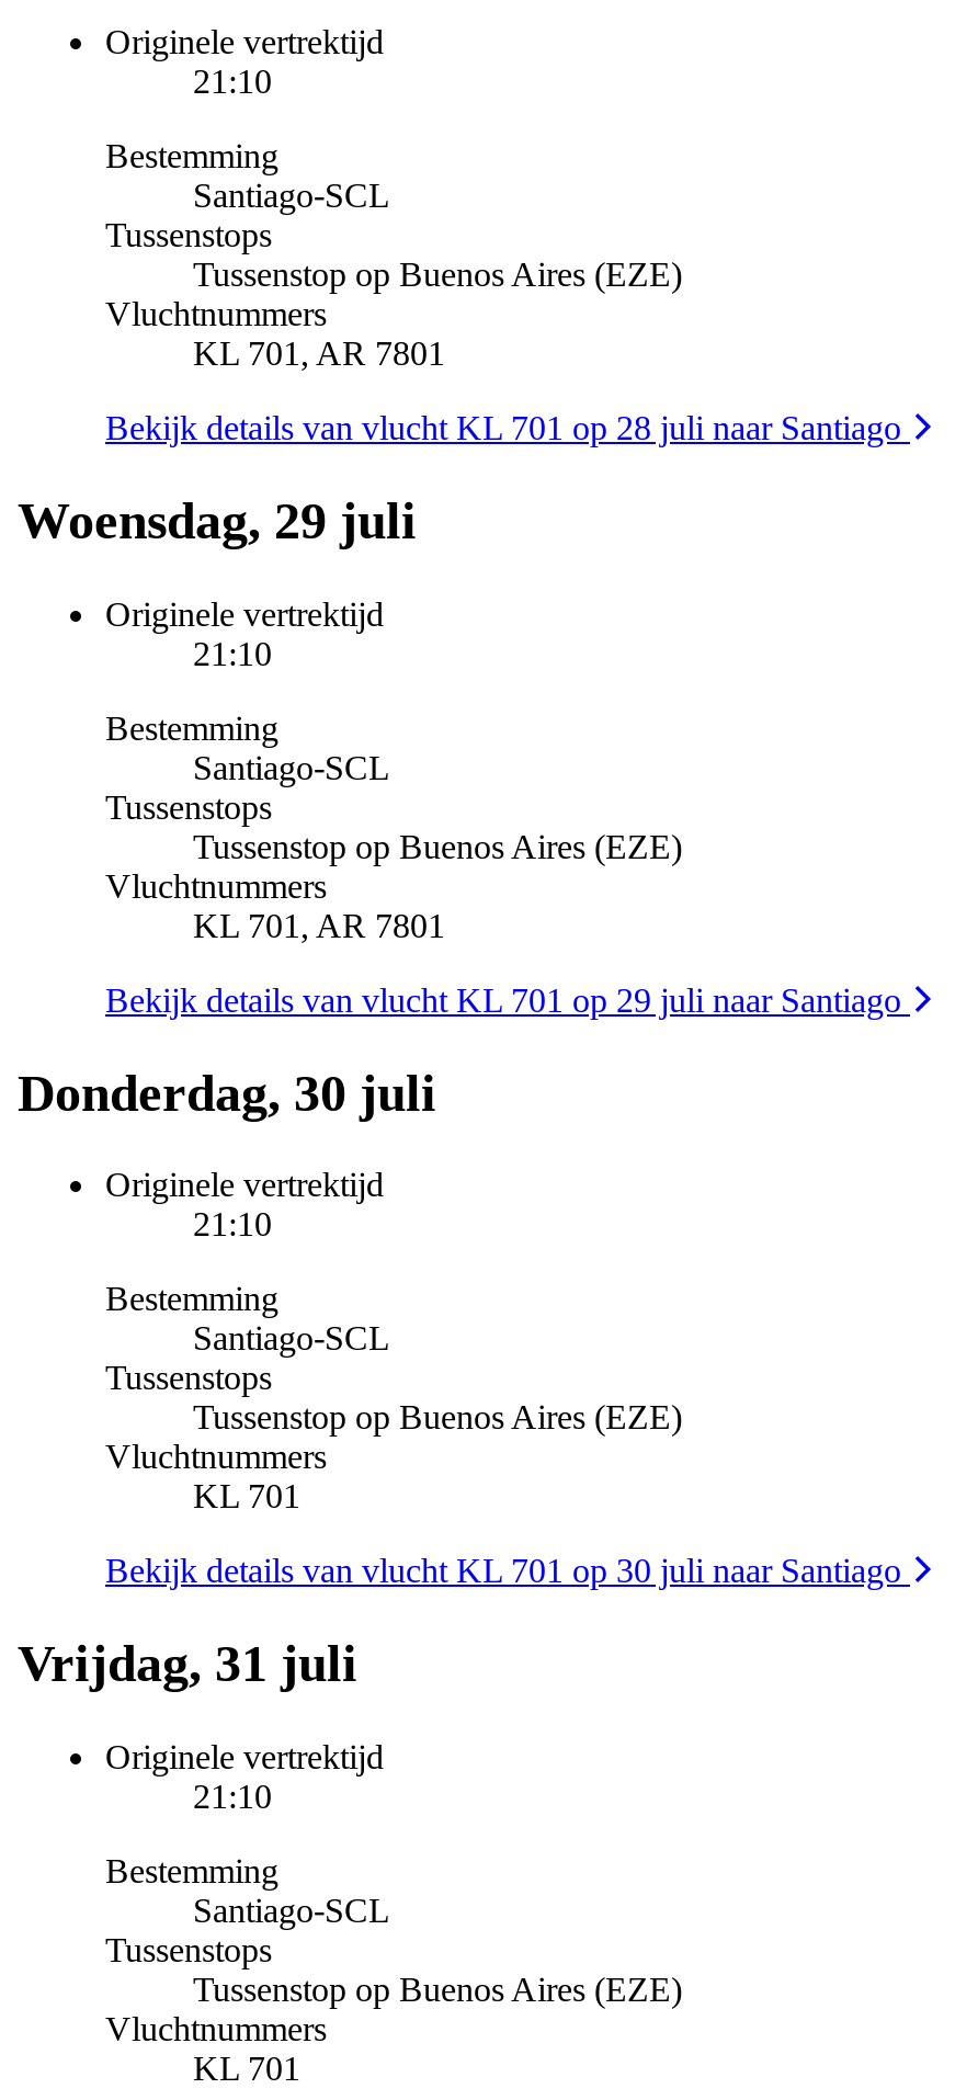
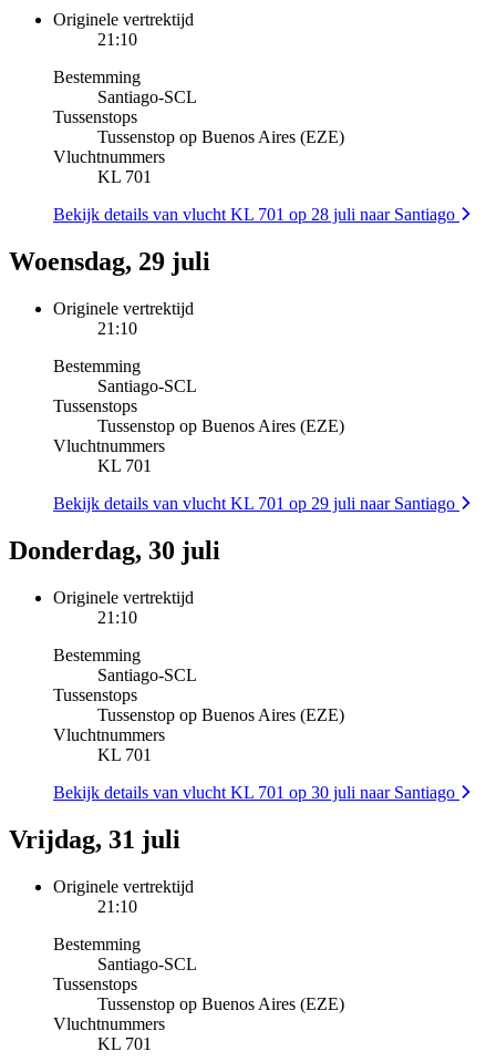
- KL 701, AR 7801
+ KL 701

- KL 701, AR 7801
+ KL 701
